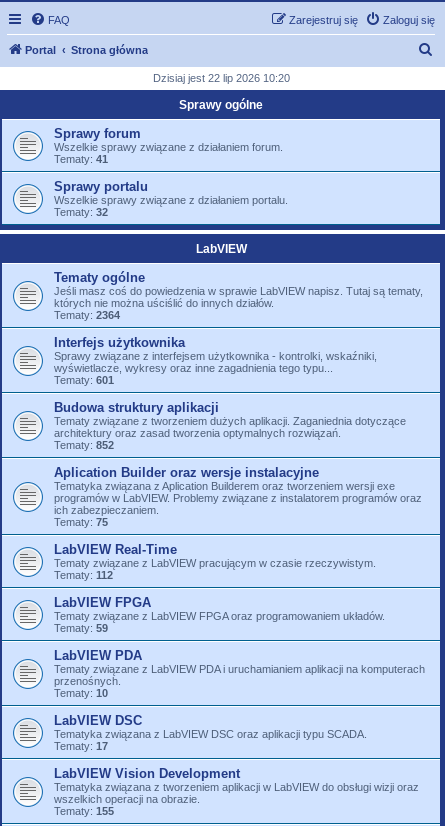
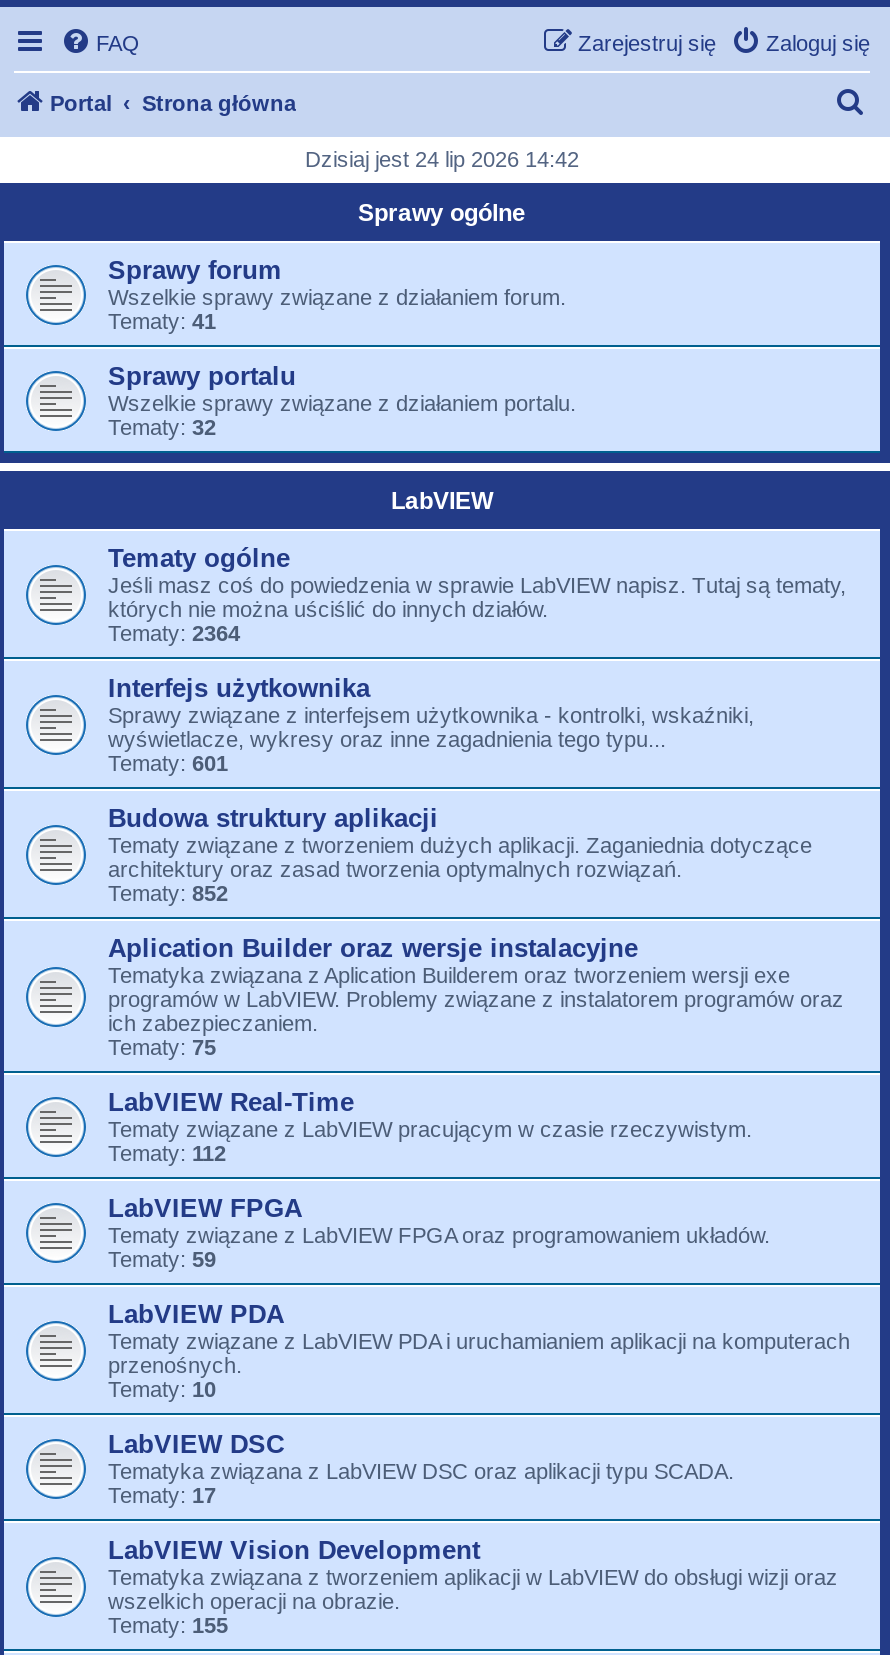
- Dzisiaj jest 22 lip 2026 10:20
+ Dzisiaj jest 24 lip 2026 14:42
